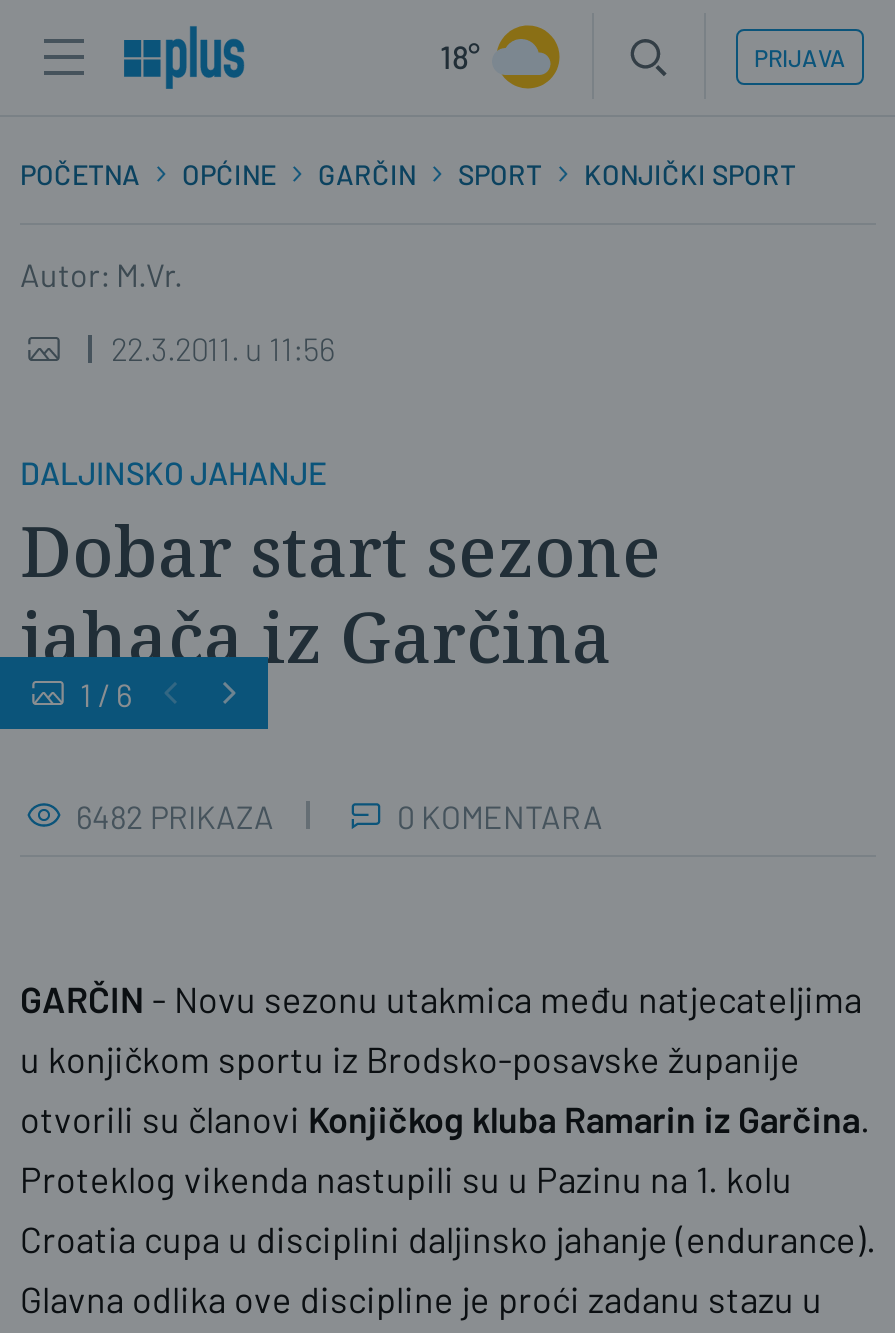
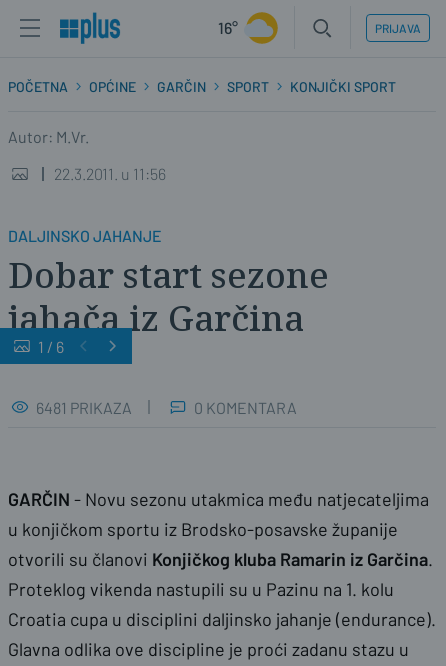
- 18°
+ 16°

- 6482 PRIKAZA
+ 6481 PRIKAZA
